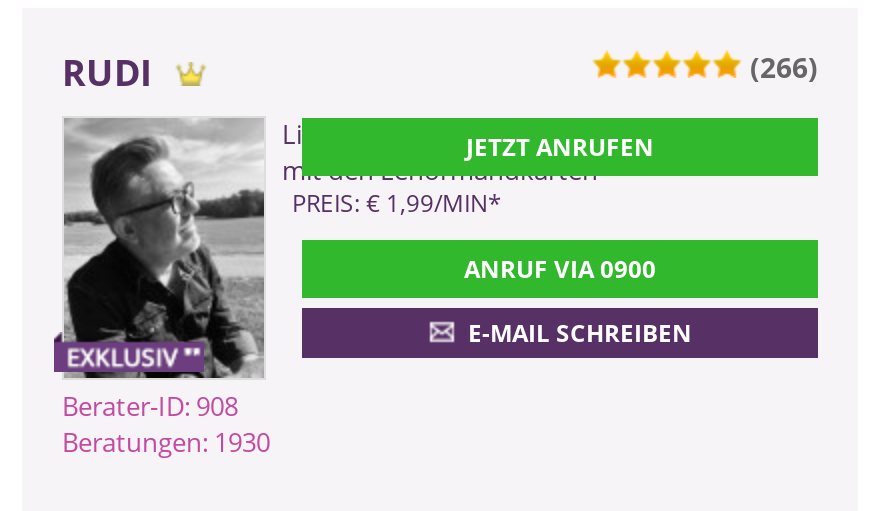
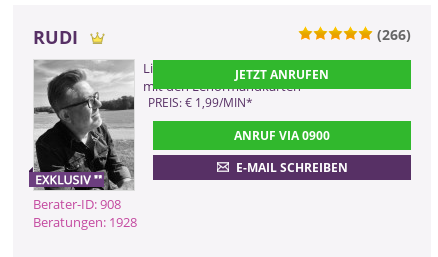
- Beratungen: 1930
+ Beratungen: 1928
